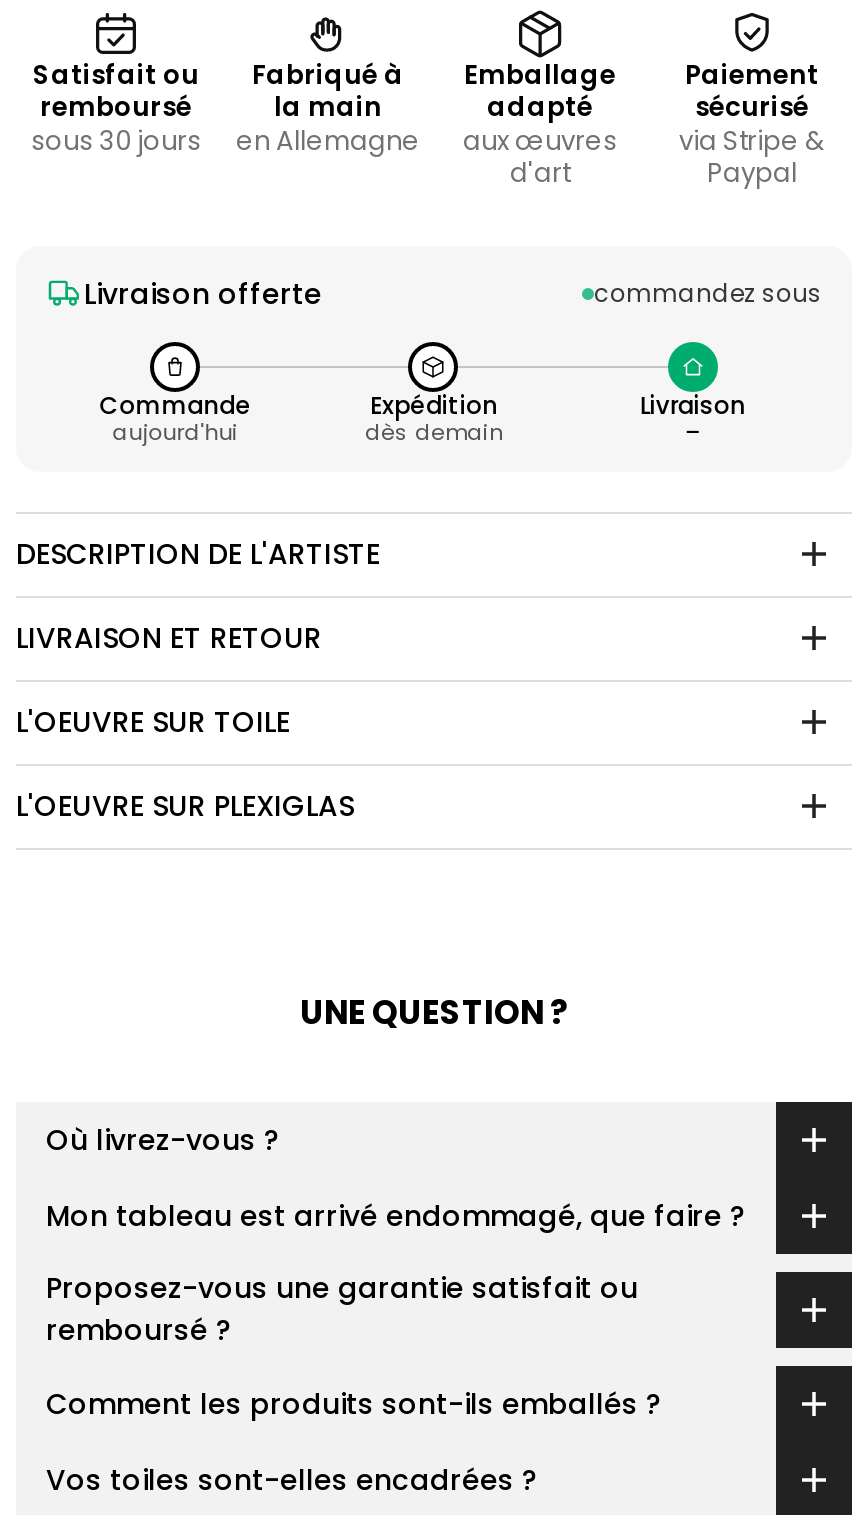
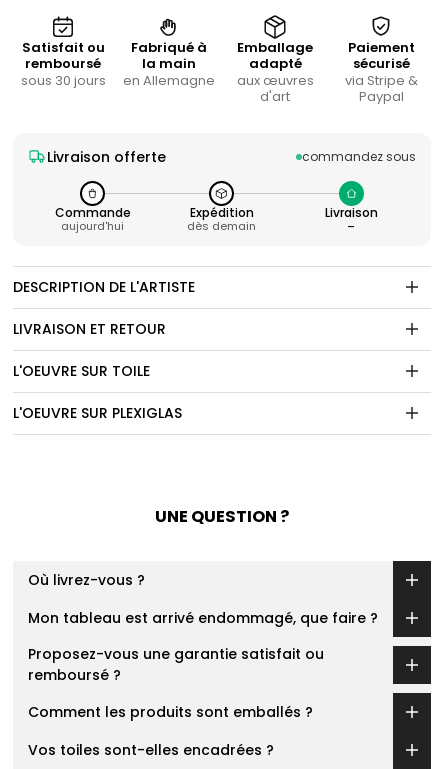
- Comment les produits sont-ils emballés ?
+ Comment les produits sont emballés ?
